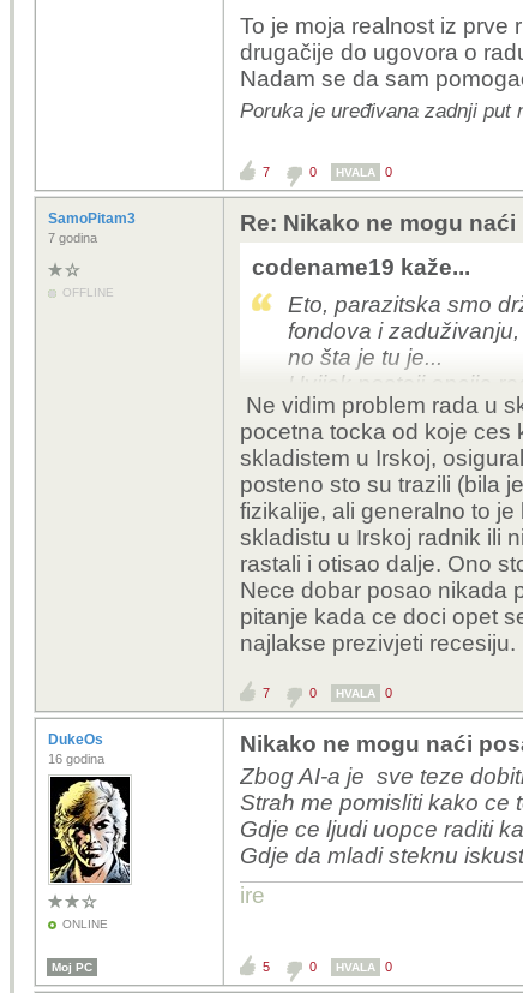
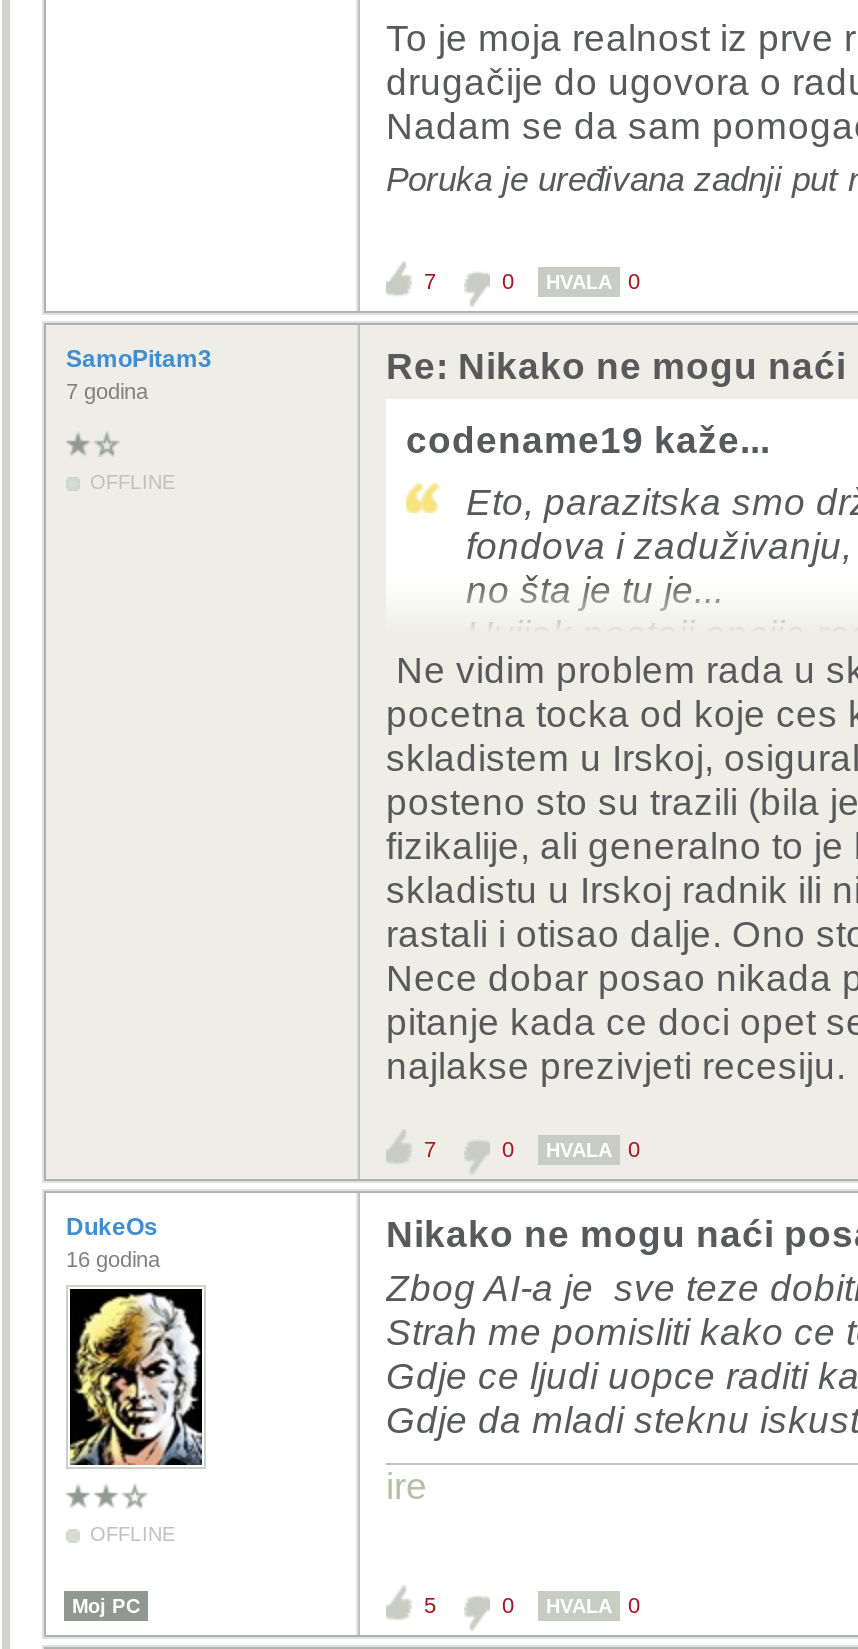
- ONLINE
+ OFFLINE
